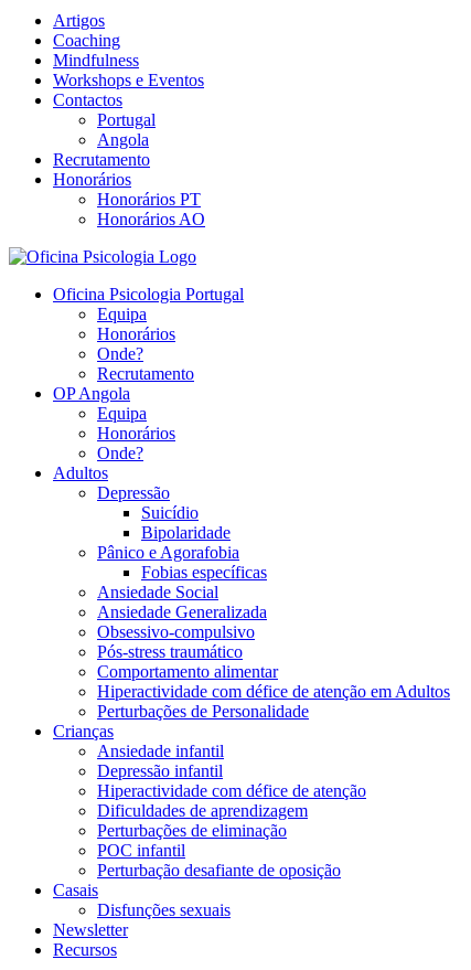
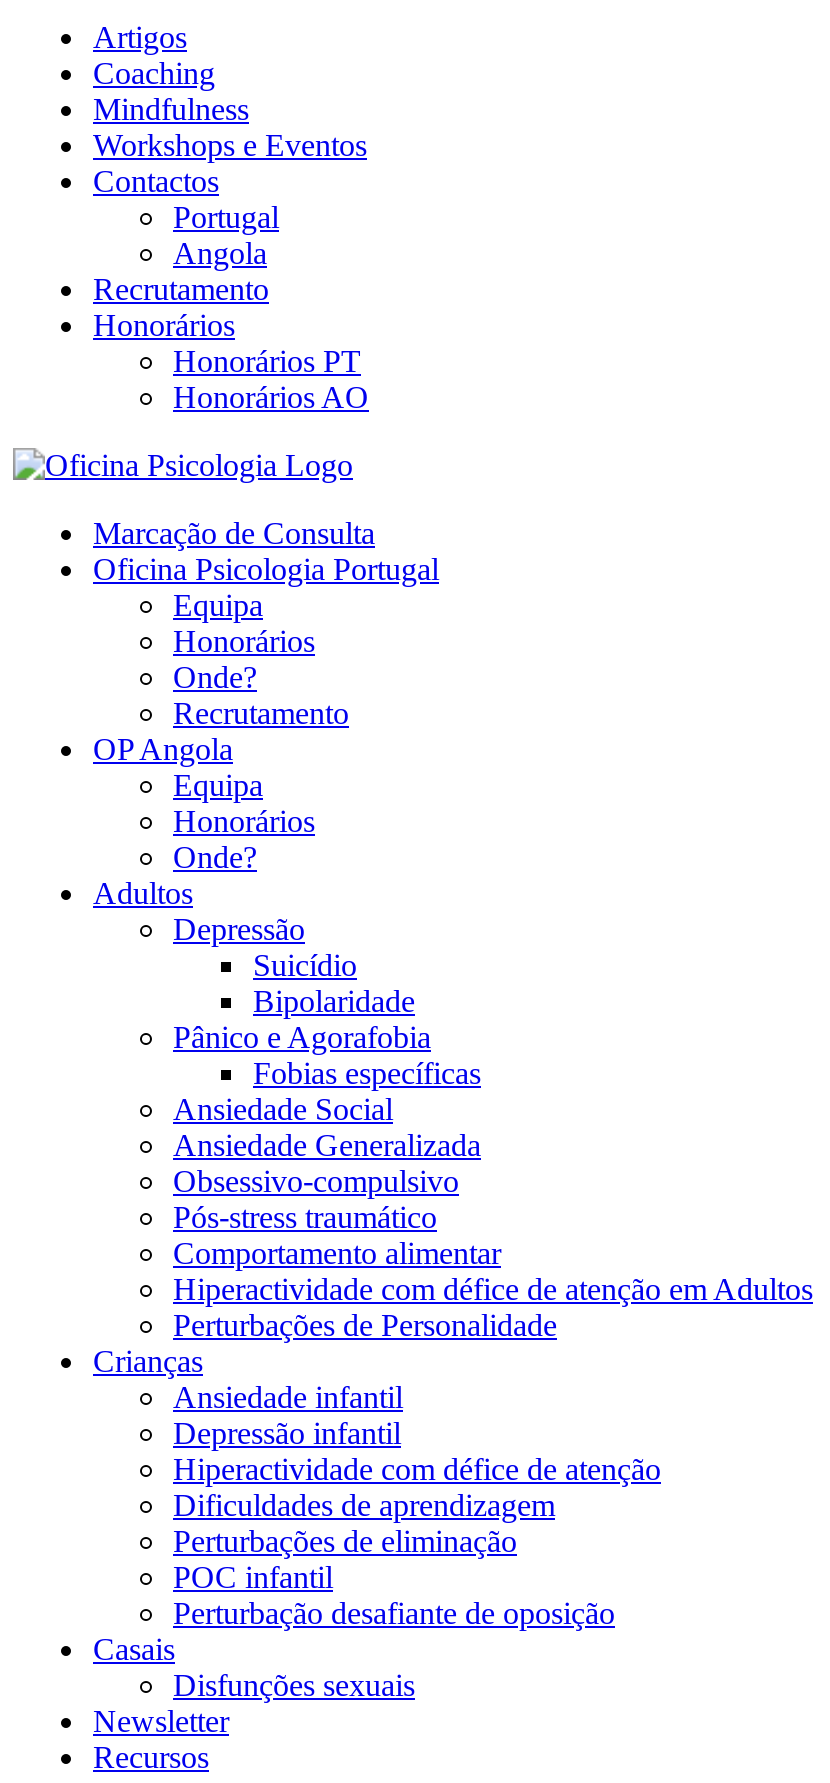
+ Marcação de Consulta
